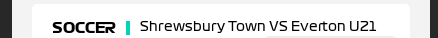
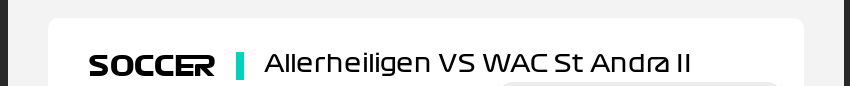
- Shrewsbury Town VS Everton U21
+ Allerheiligen VS WAC St Andra II
